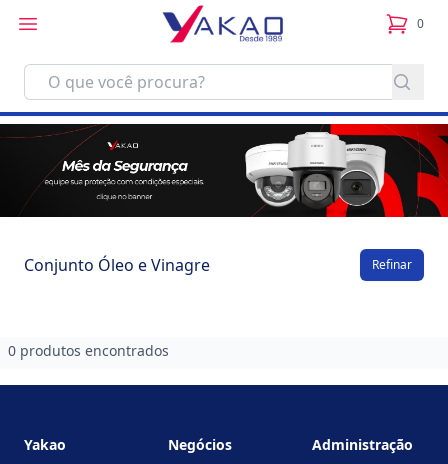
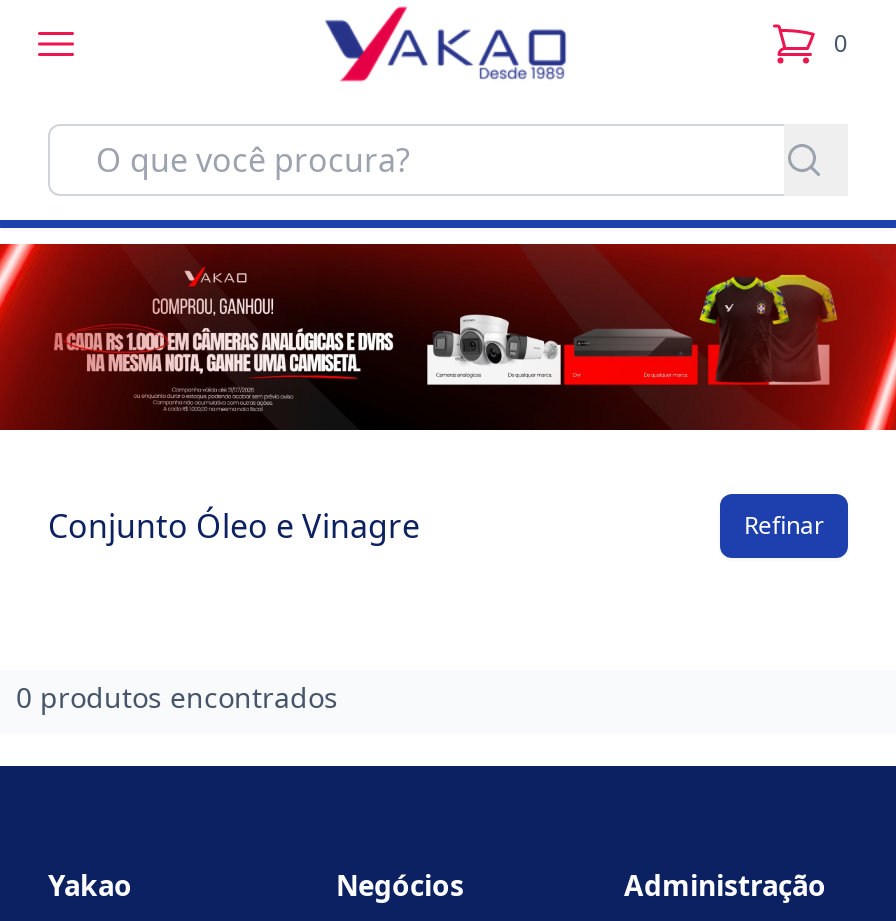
- [image]
+ [image]
